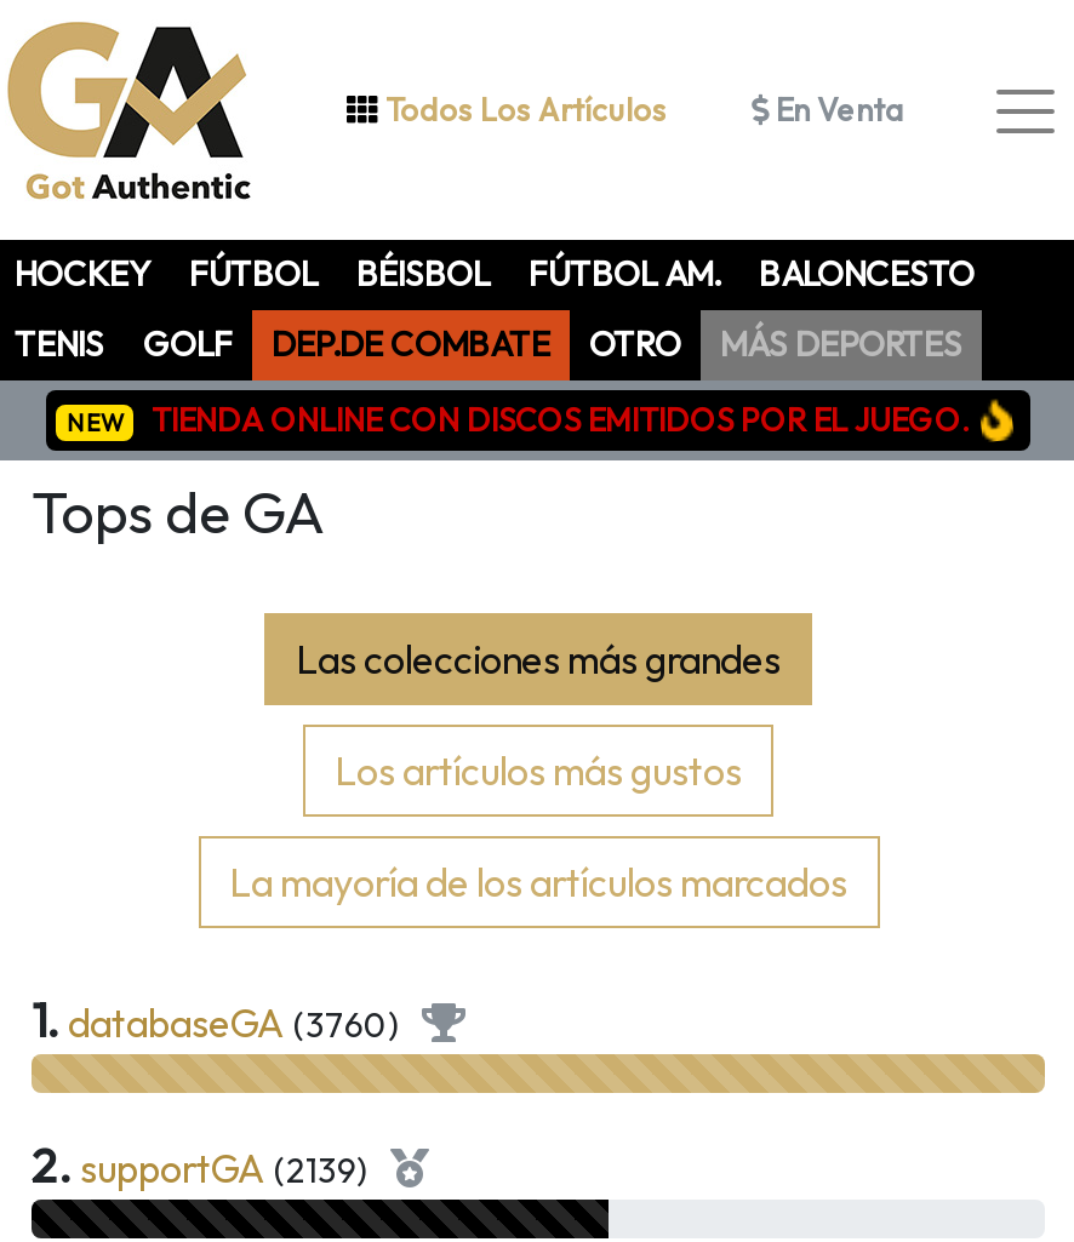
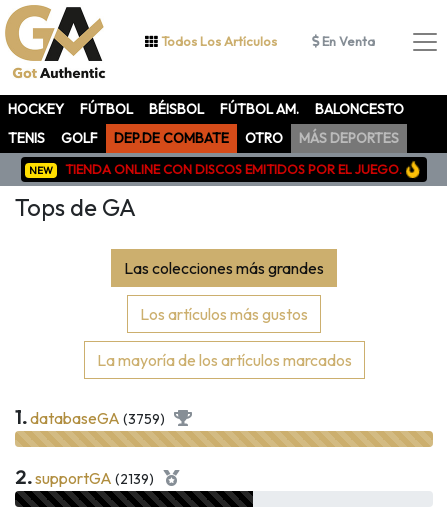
- 1. databaseGA (3760)
+ 1. databaseGA (3759)
